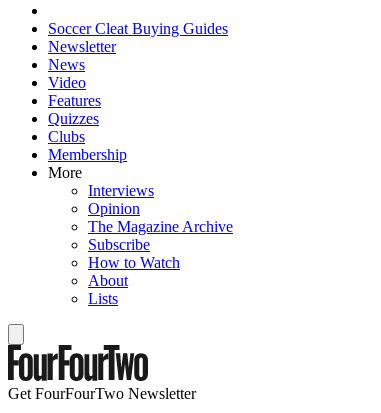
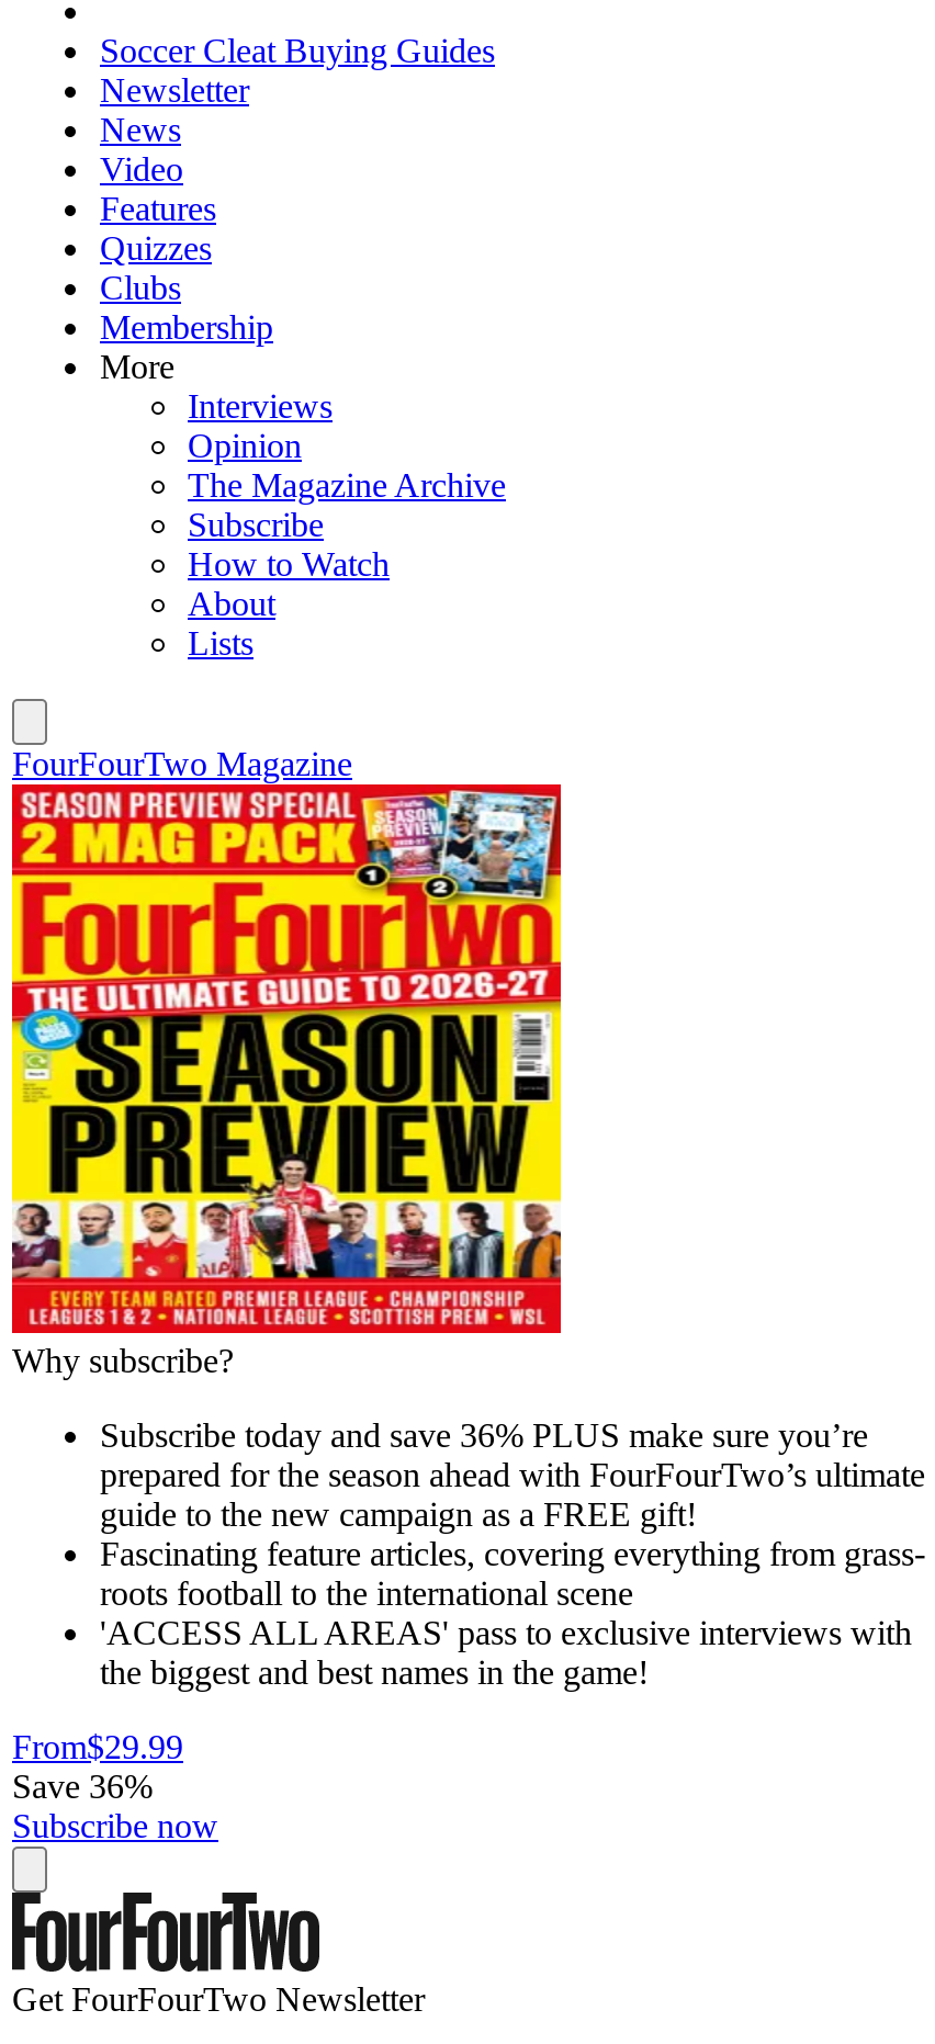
+ [image]
+ Why subscribe?
+ Subscribe today and save 36% PLUS make sure you’re
+ prepared for the season ahead with FourFourTwo’s ultimate
+ guide to the new campaign as a FREE gift!
+ Fascinating feature articles, covering everything from grass-
+ roots football to the international scene
+ 'ACCESS ALL AREAS' pass to exclusive interviews with
+ the biggest and best names in the game!
+ From$29.99
+ Save 36%
+ Subscribe now

+ FourFourTwo Magazine
